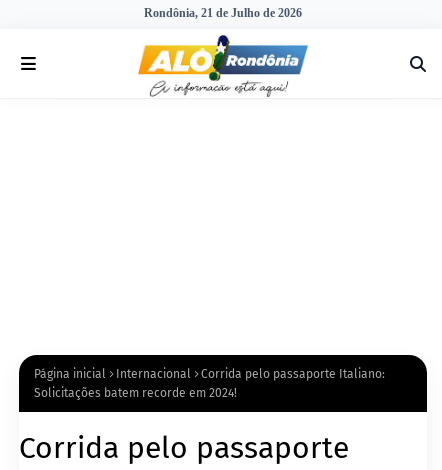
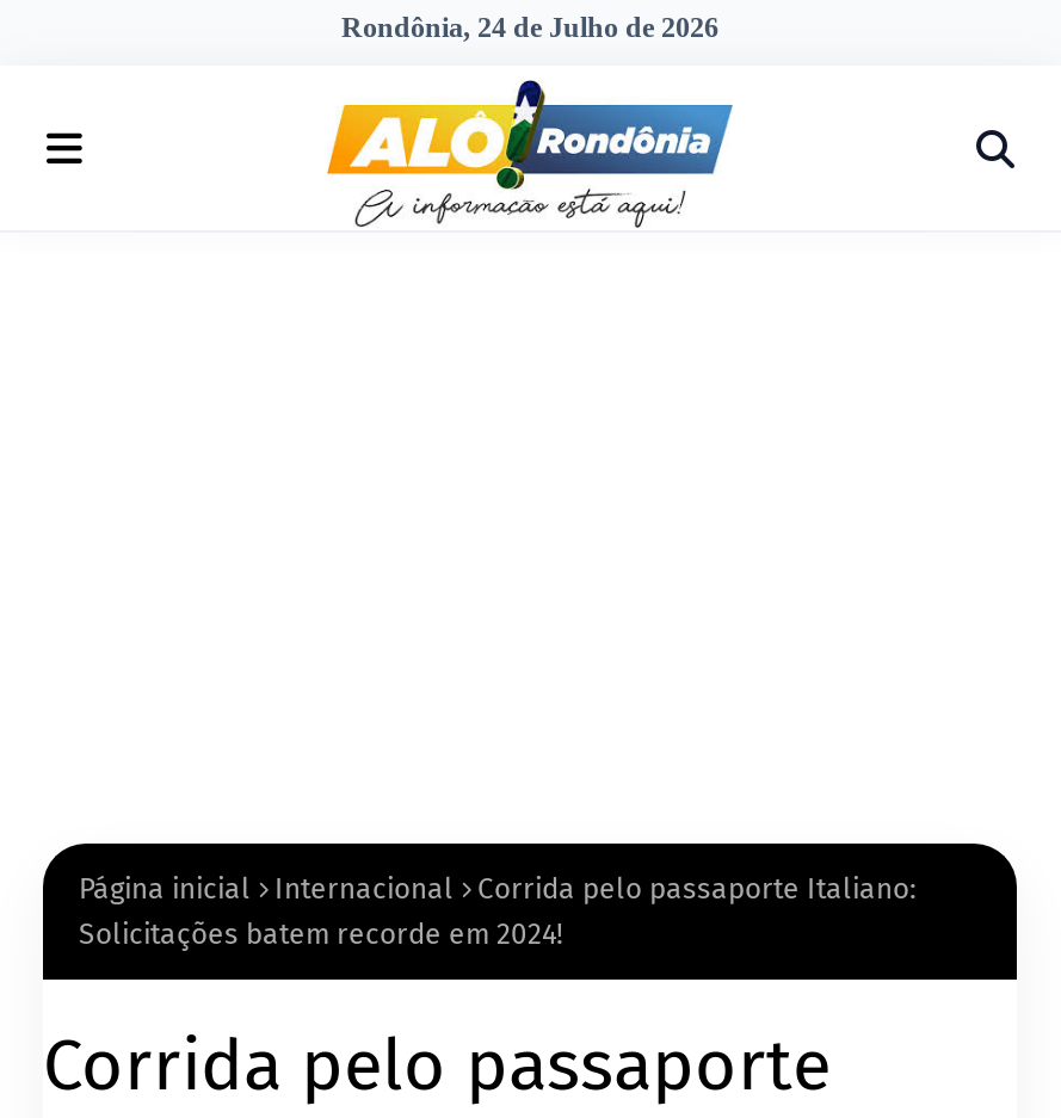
- Rondônia, 21 de Julho de 2026
+ Rondônia, 24 de Julho de 2026
